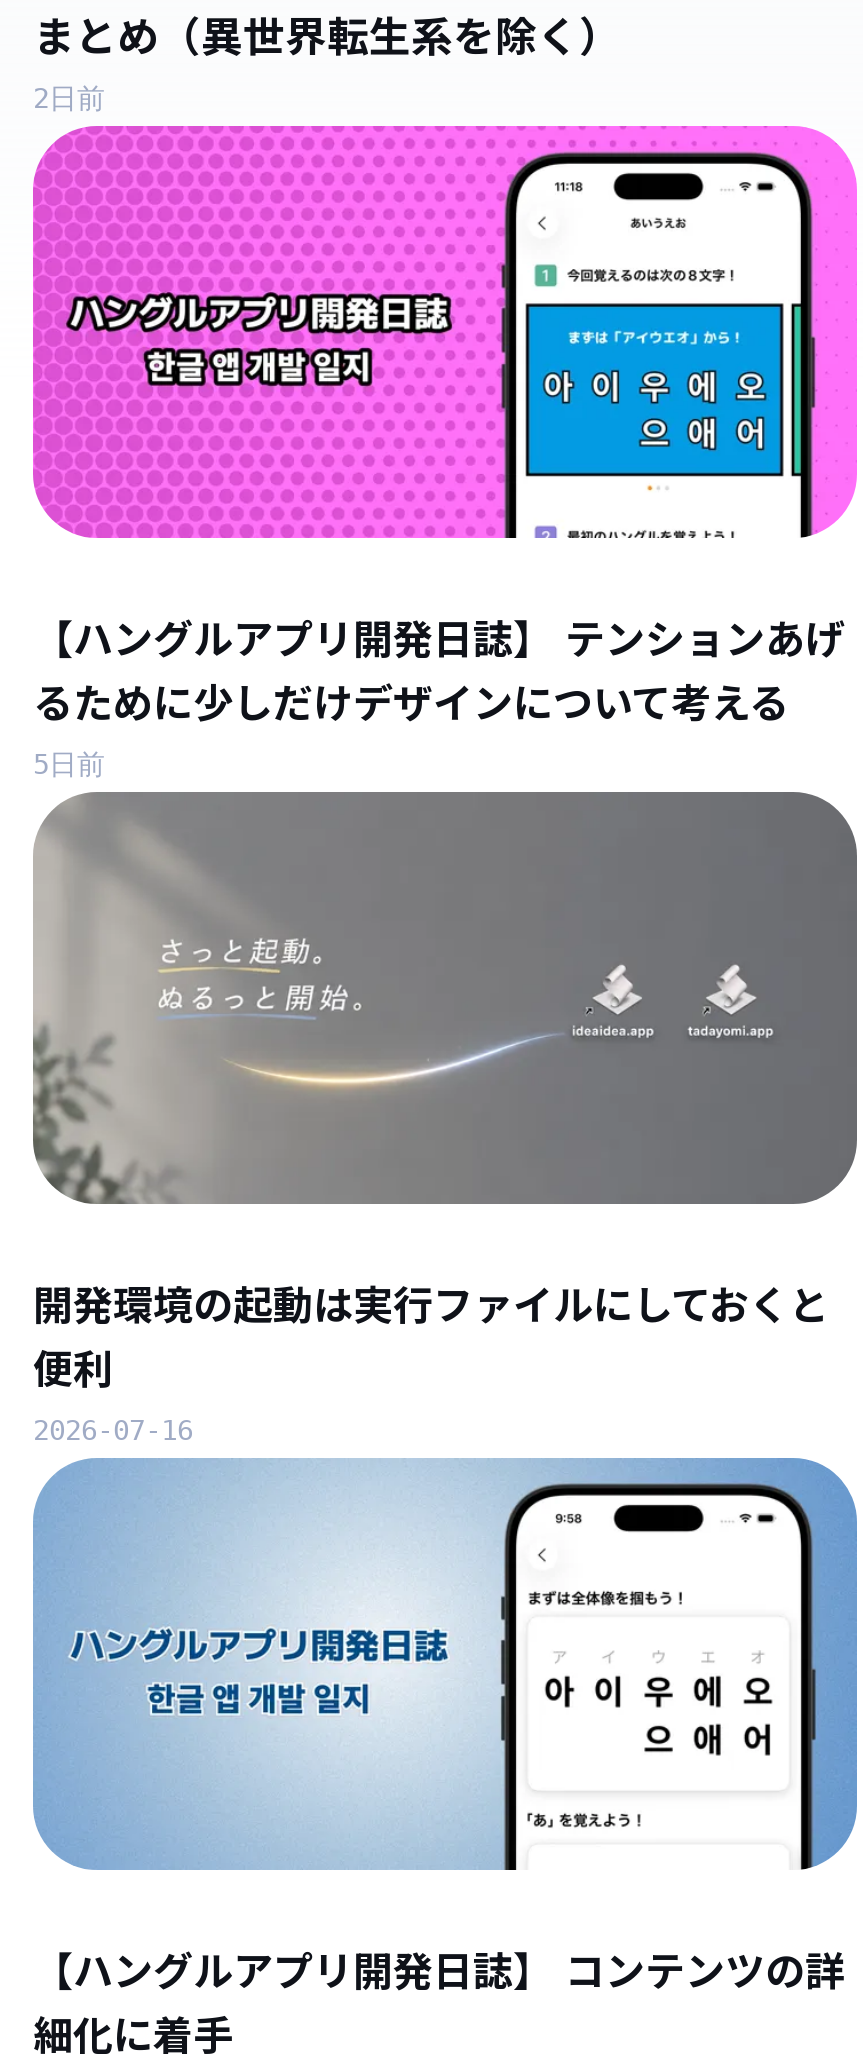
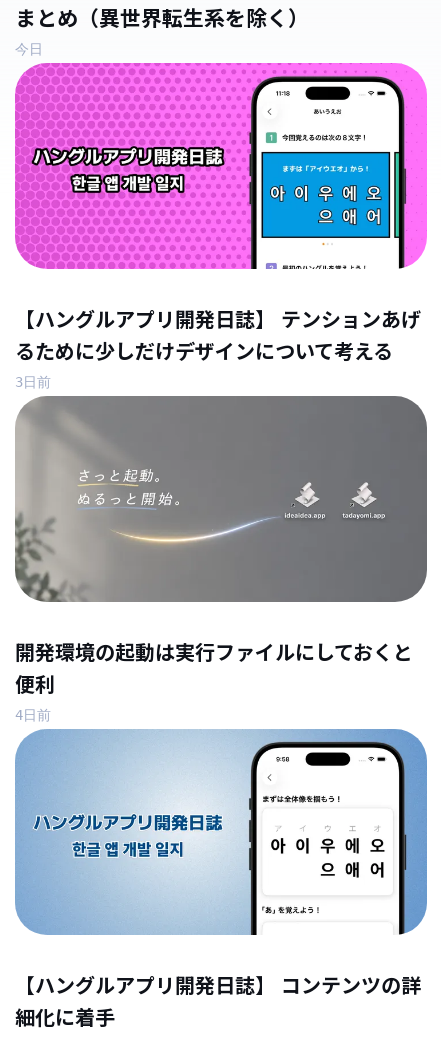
- 2日前
+ 今日

- 5日前
+ 3日前

- 2026-07-16
+ 4日前
